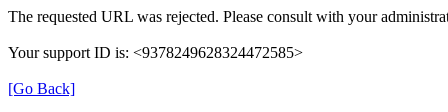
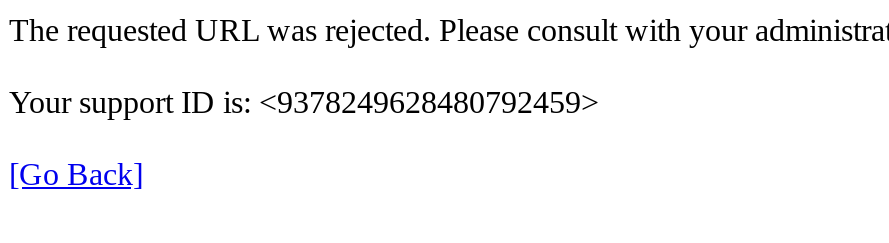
- Your support ID is: <9378249628324472585>
+ Your support ID is: <9378249628480792459>
